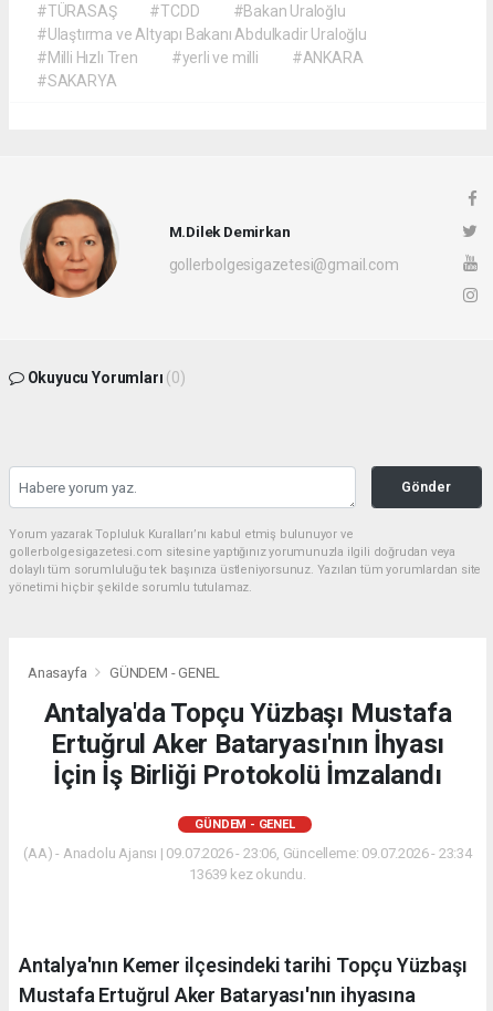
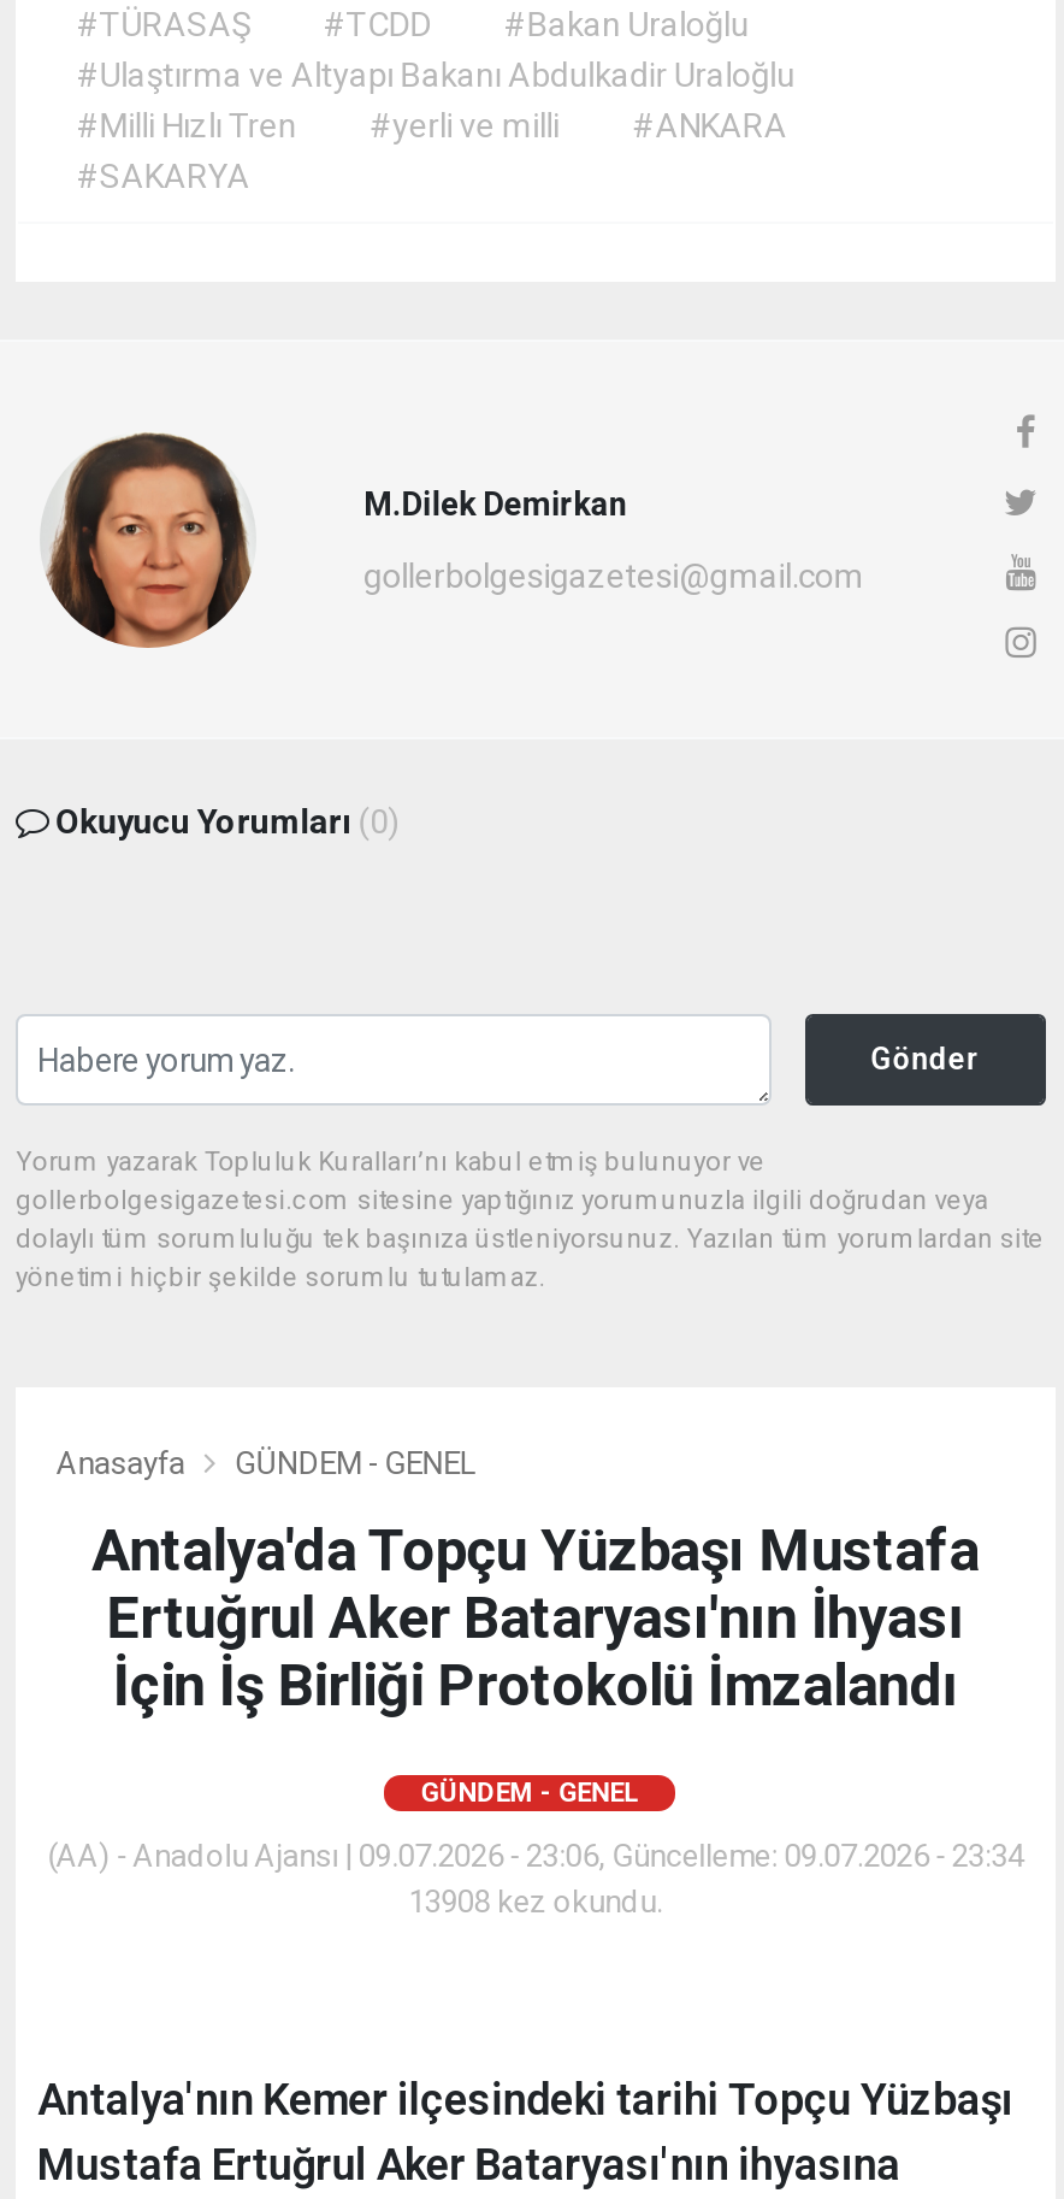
- 13639 kez okundu.
+ 13908 kez okundu.
